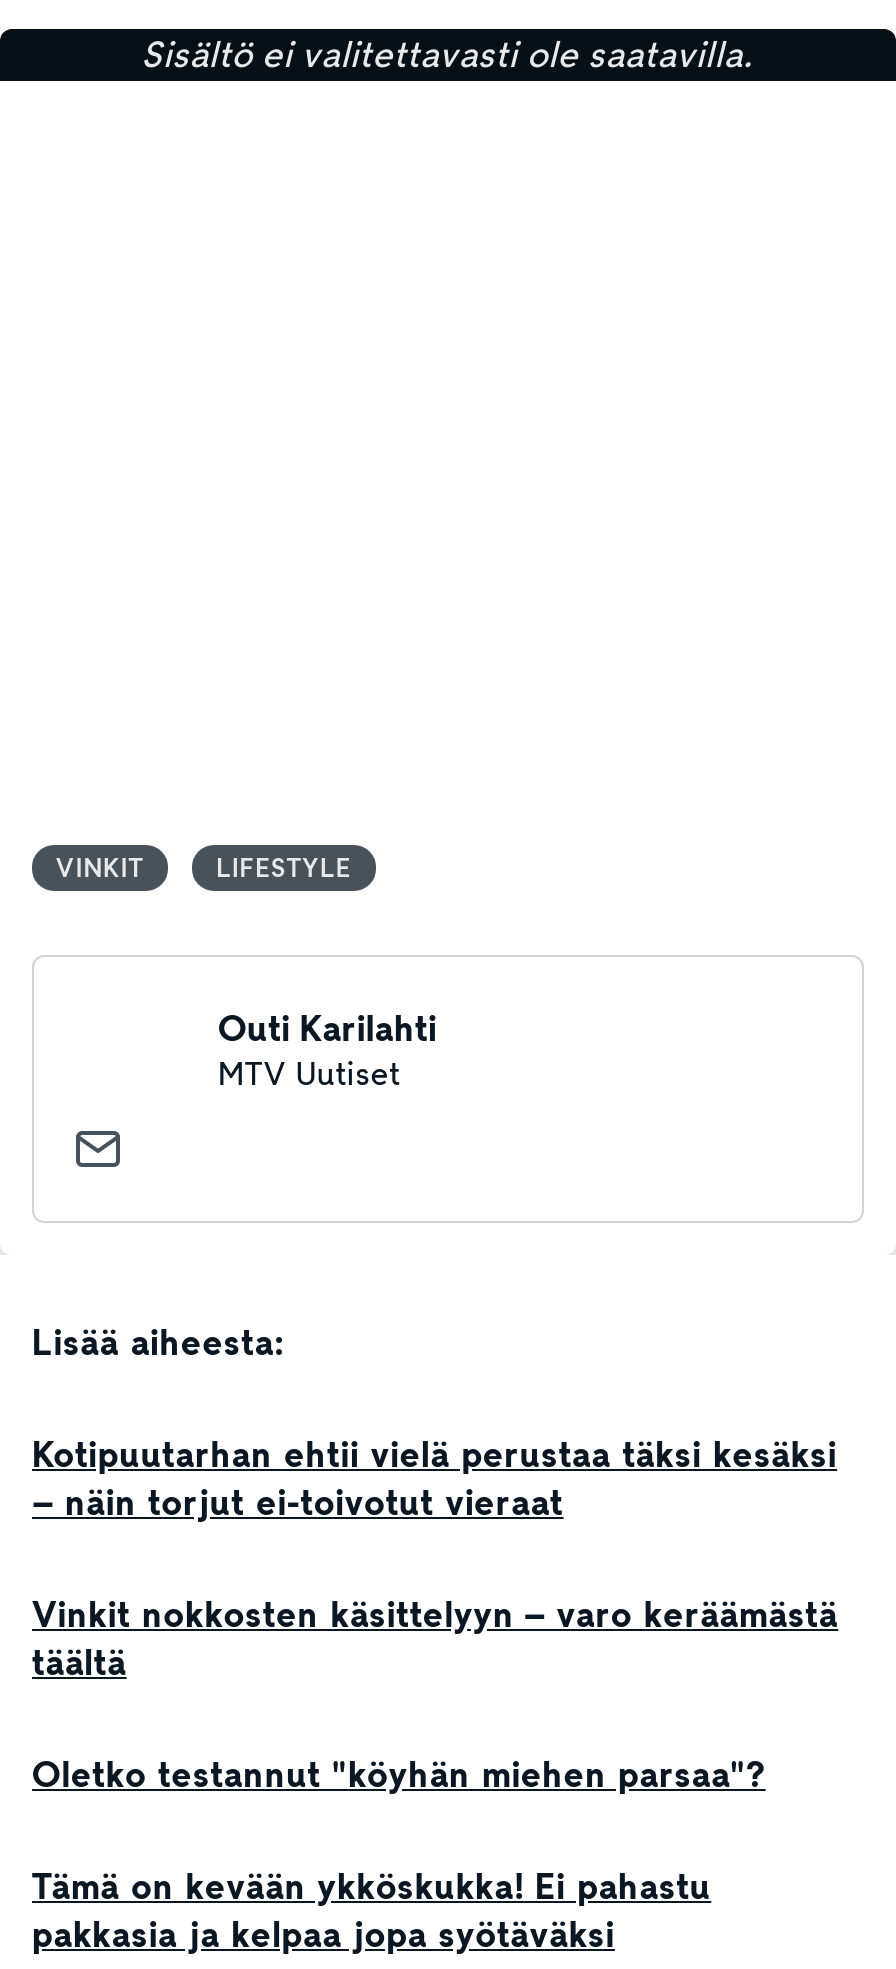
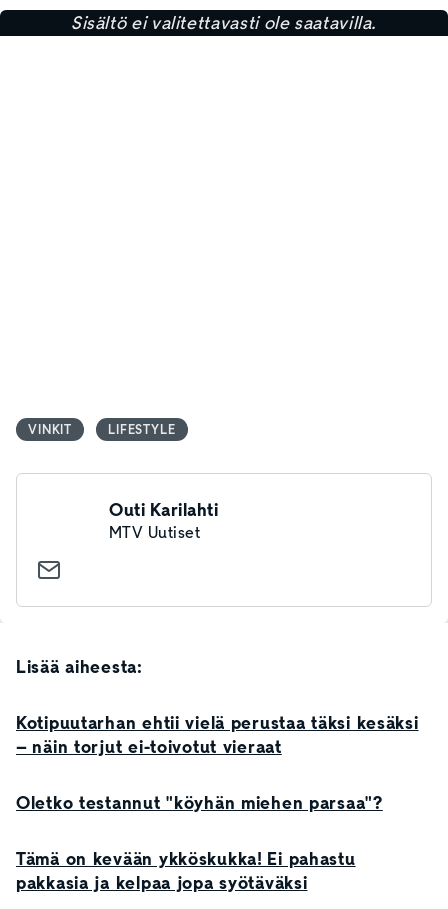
- Vinkit nokkosten käsittelyyn – varo keräämästä
- täältä
